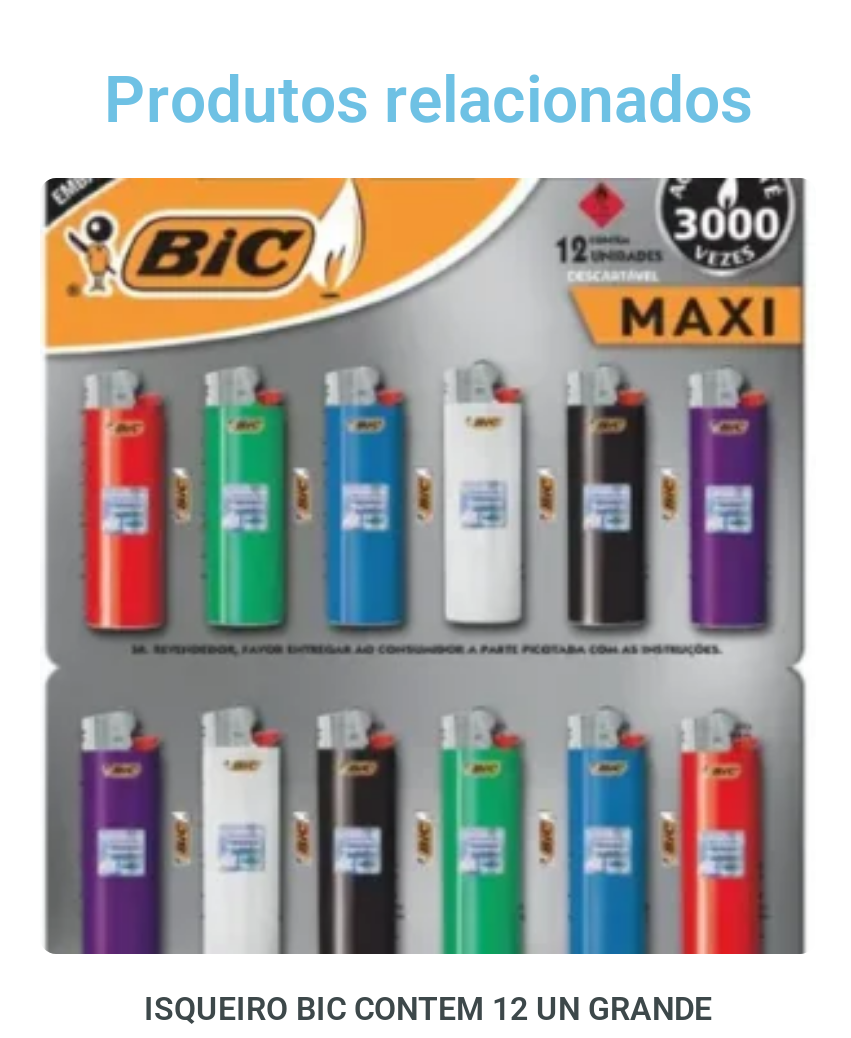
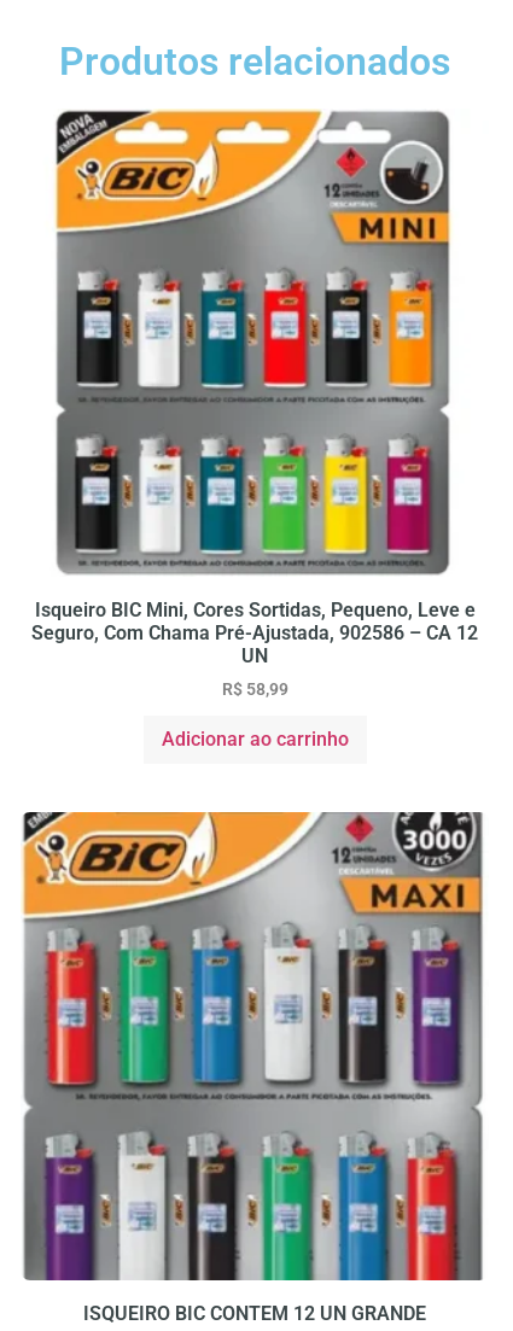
+ [image]
+ Isqueiro BIC Mini, Cores Sortidas, Pequeno, Leve e
+ Seguro, Com Chama Pré-Ajustada, 902586 – CA 12
+ UN
+ R$58,99
+ Adicionar ao carrinho
